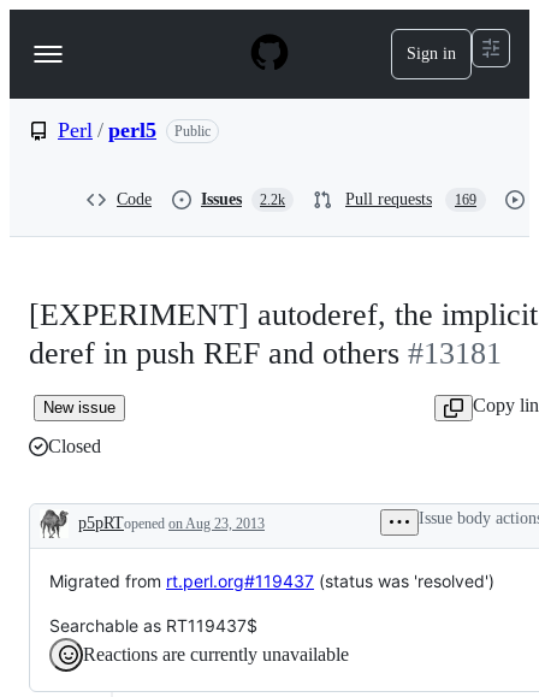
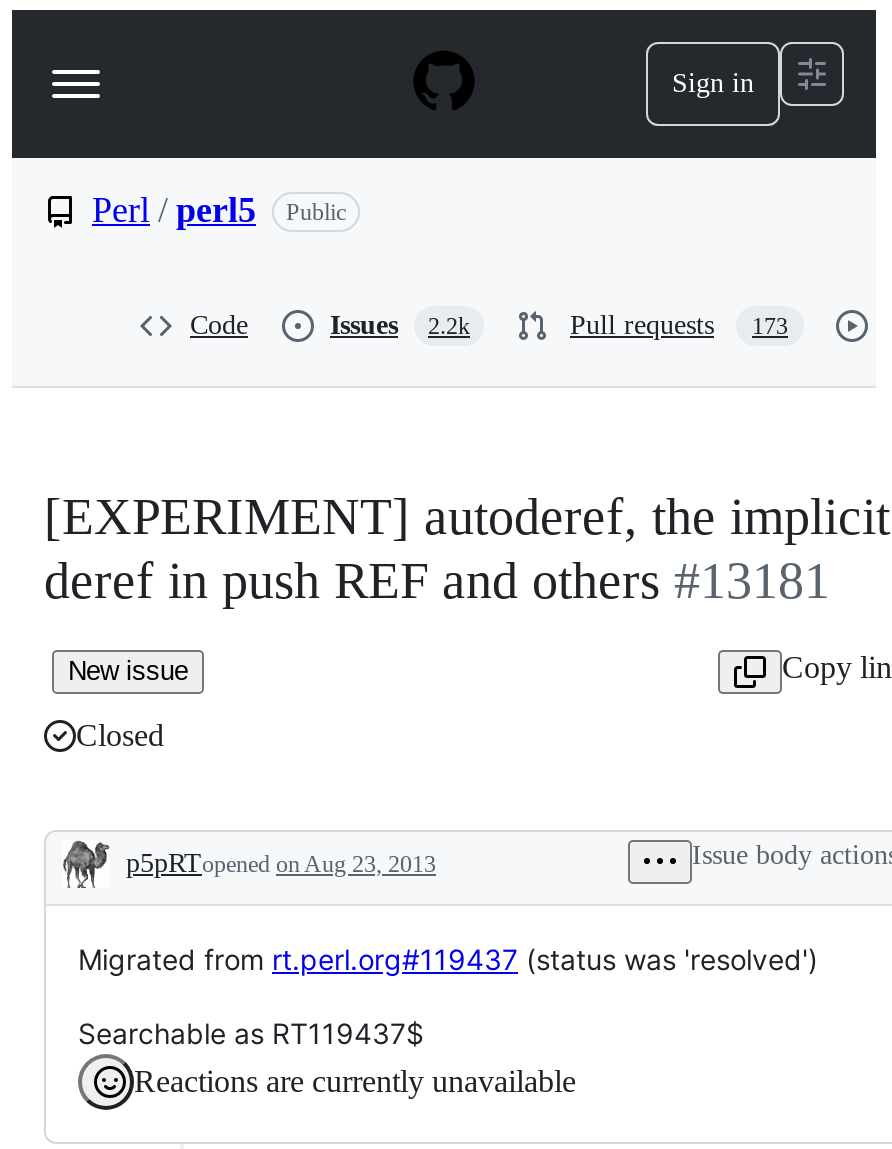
- Pull requests 169
+ Pull requests 173
